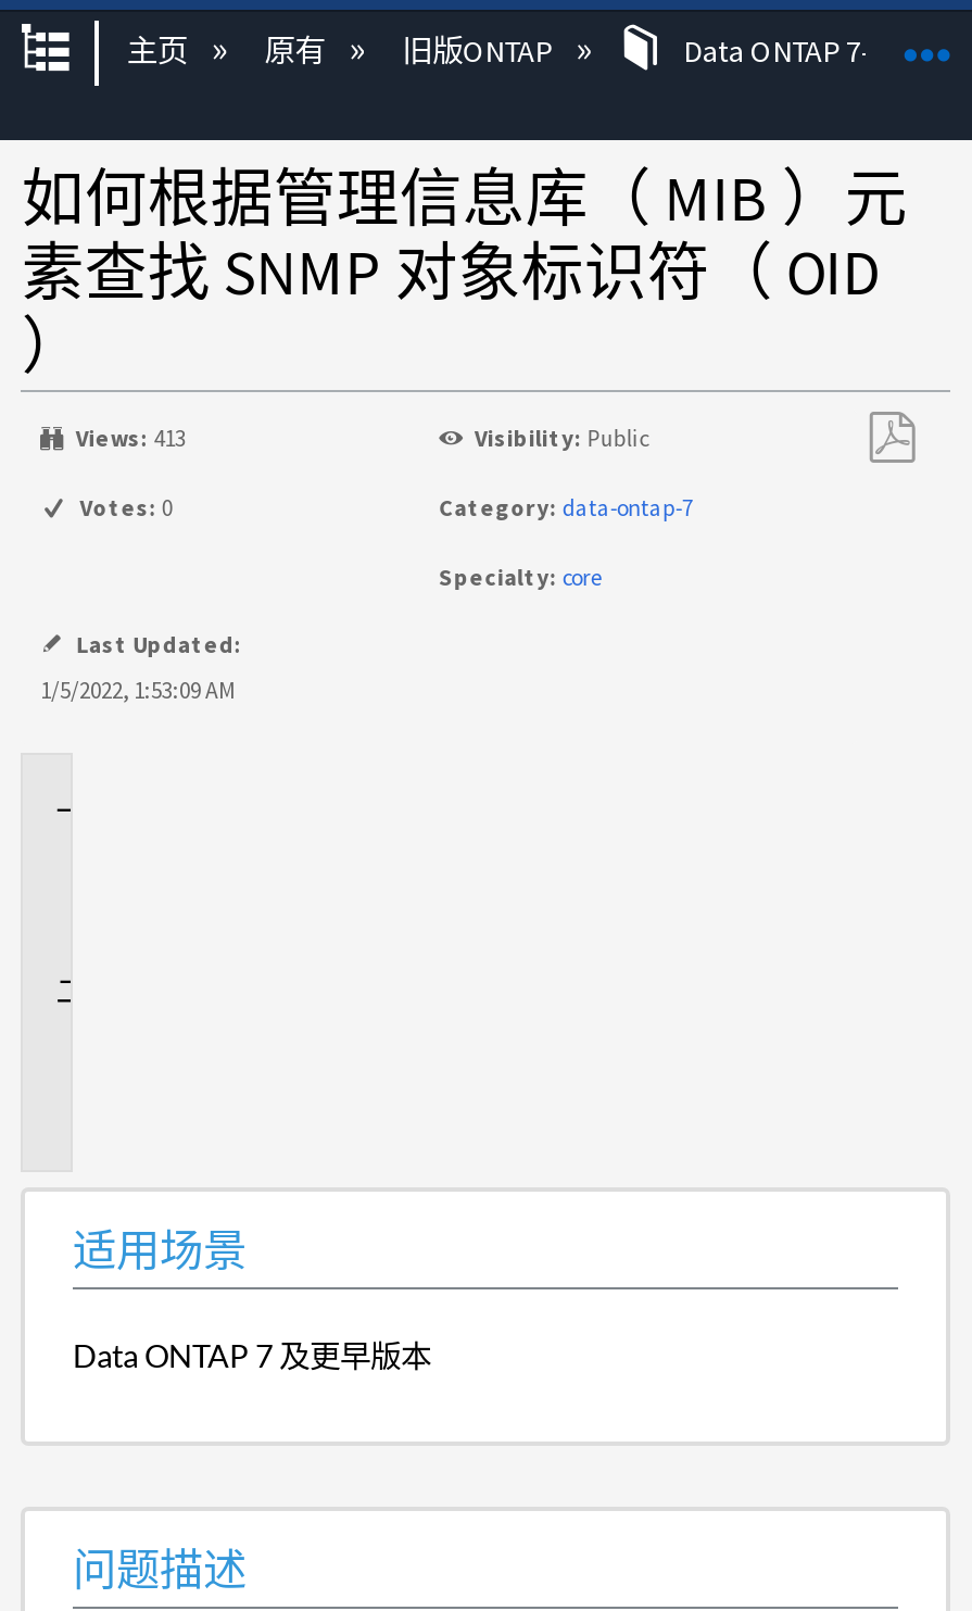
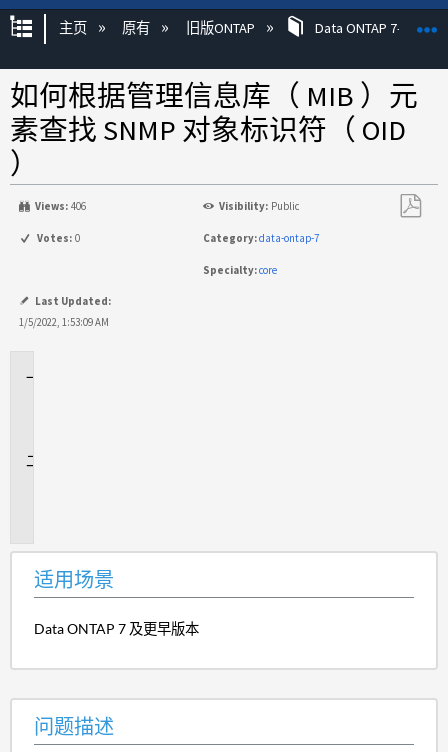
- Views: 413
+ Views: 406
